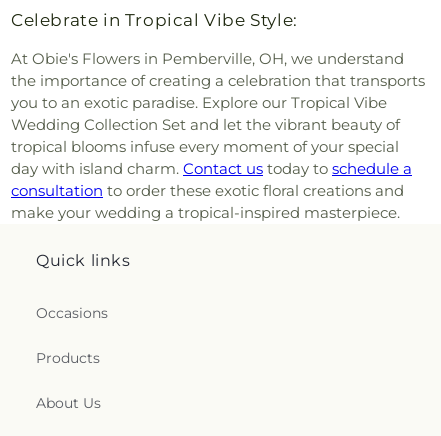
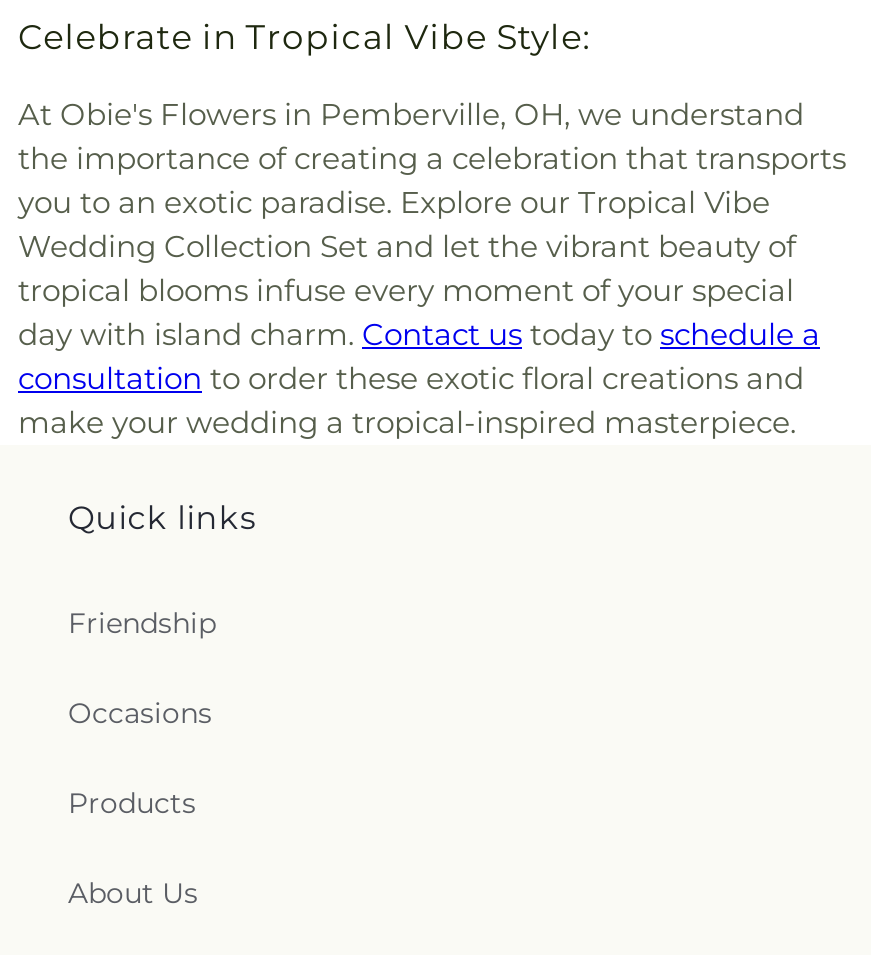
+ Friendship
